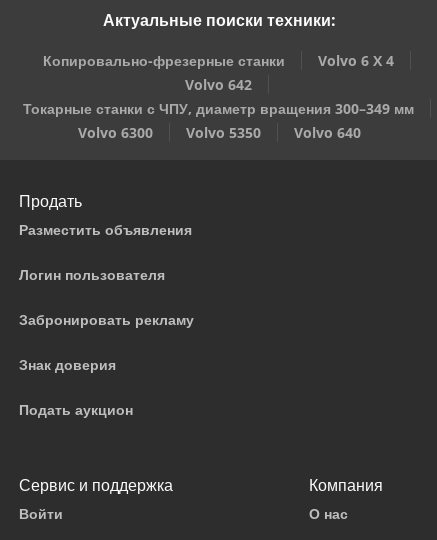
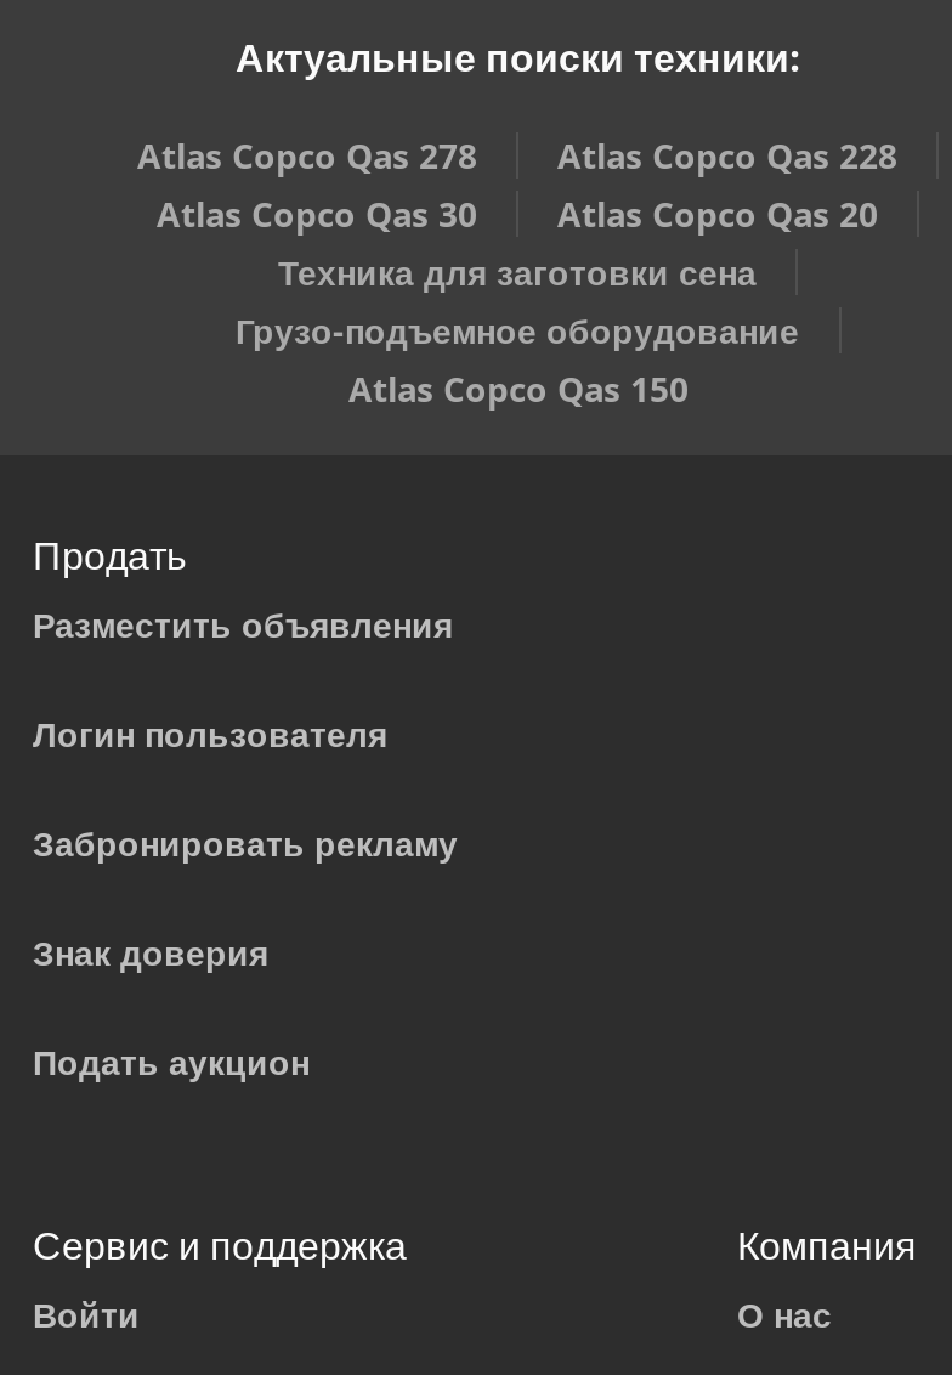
- Копировально-фрезерные станки
- Volvo 6 X 4
- Volvo 642
- Токарные станки с ЧПУ, диаметр вращения 300–349 мм
- Volvo 6300
- Volvo 5350
- Volvo 640
+ Atlas Copco Qas 278
+ Atlas Copco Qas 228
+ Atlas Copco Qas 30
+ Atlas Copco Qas 20
+ Техника для заготовки сена
+ Грузо-подъемное оборудование
+ Atlas Copco Qas 150
